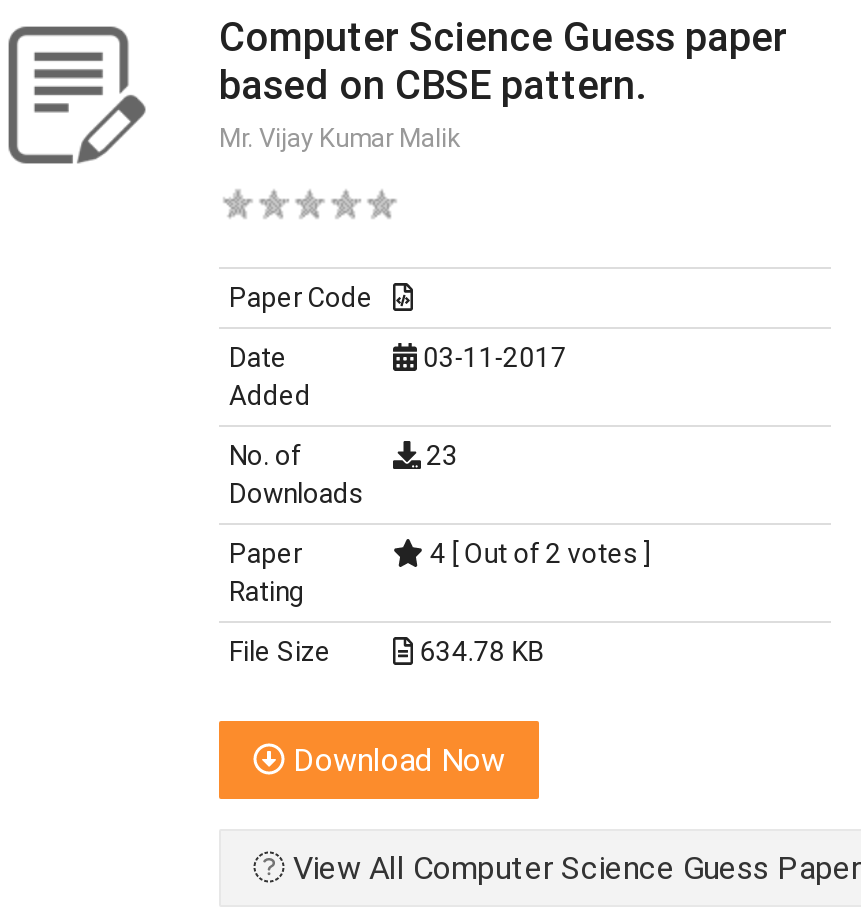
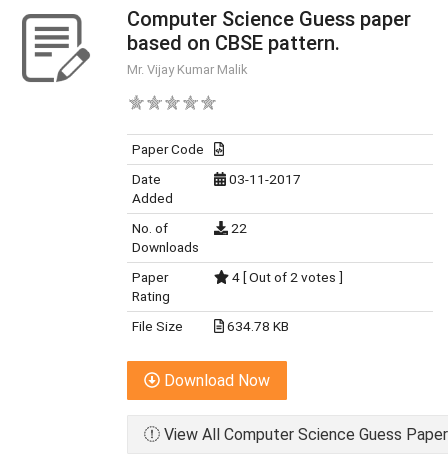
- 23
+ 22
